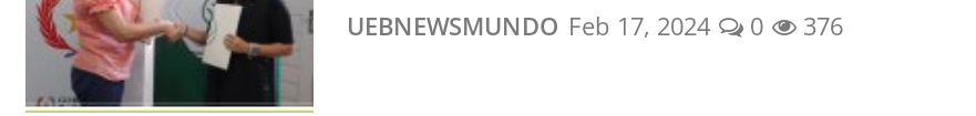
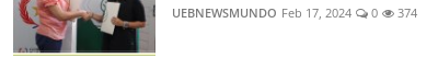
- UEBNEWSMUNDO Feb 17, 2024 0 376
+ UEBNEWSMUNDO Feb 17, 2024 0 374
